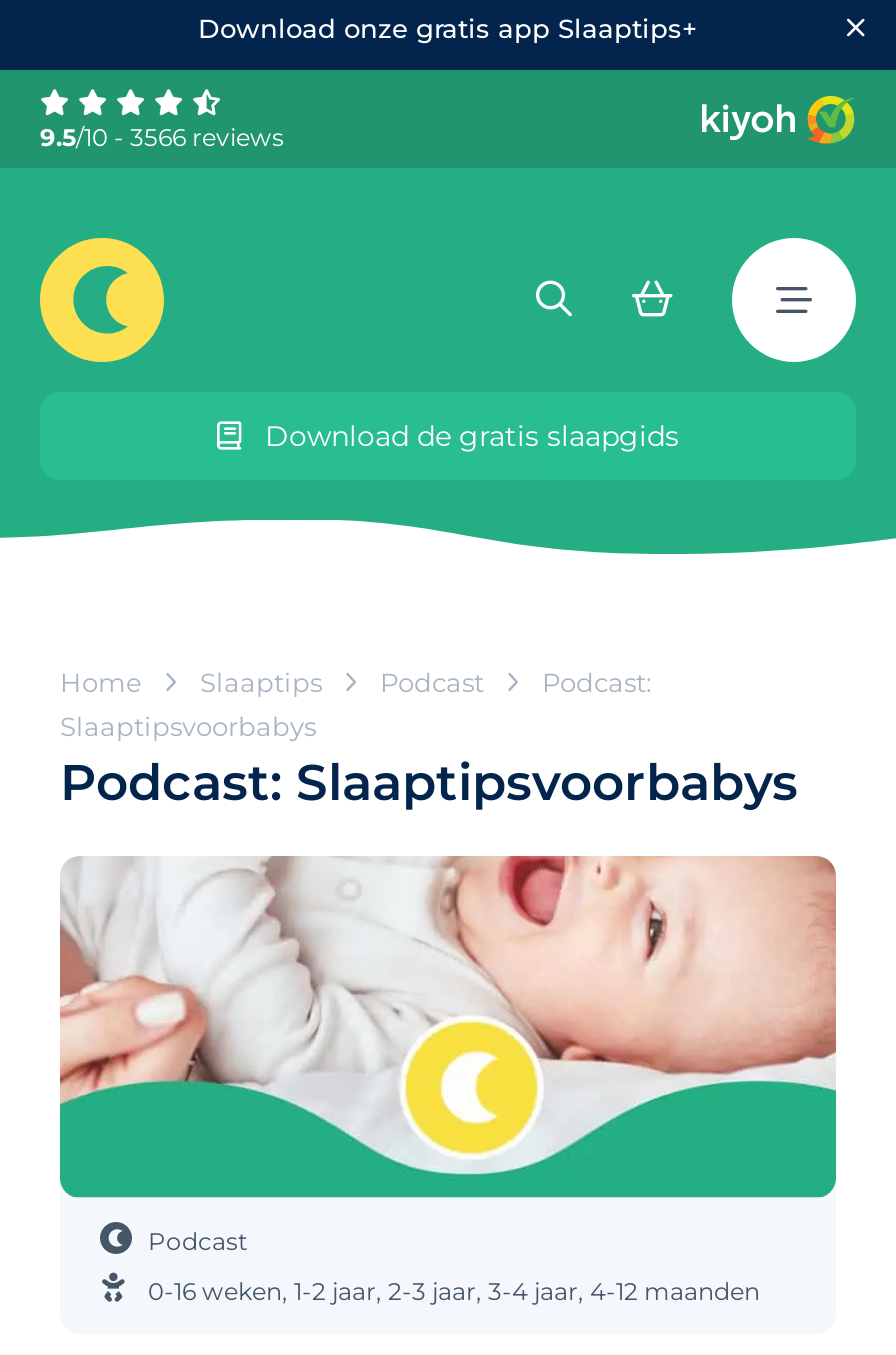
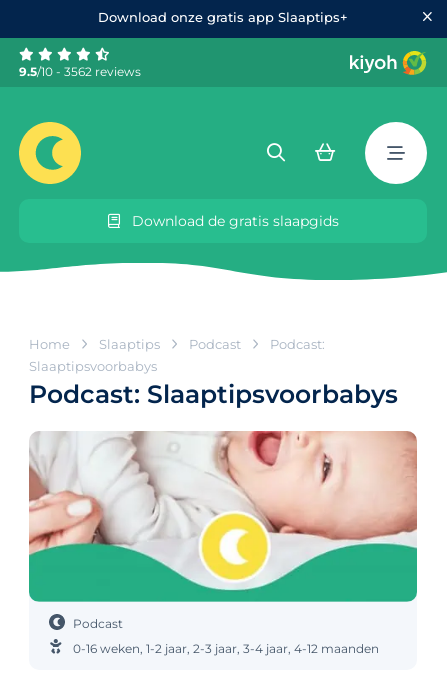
- 9.5/10 - 3566 reviews
+ 9.5/10 - 3562 reviews
